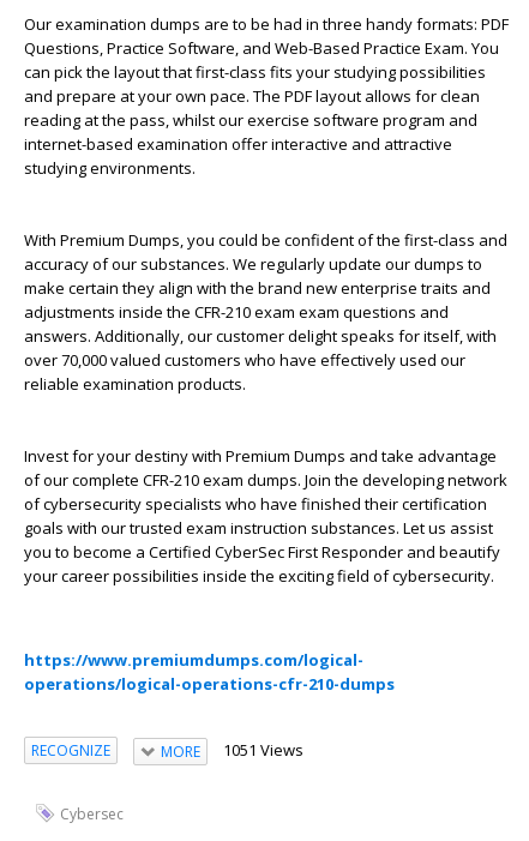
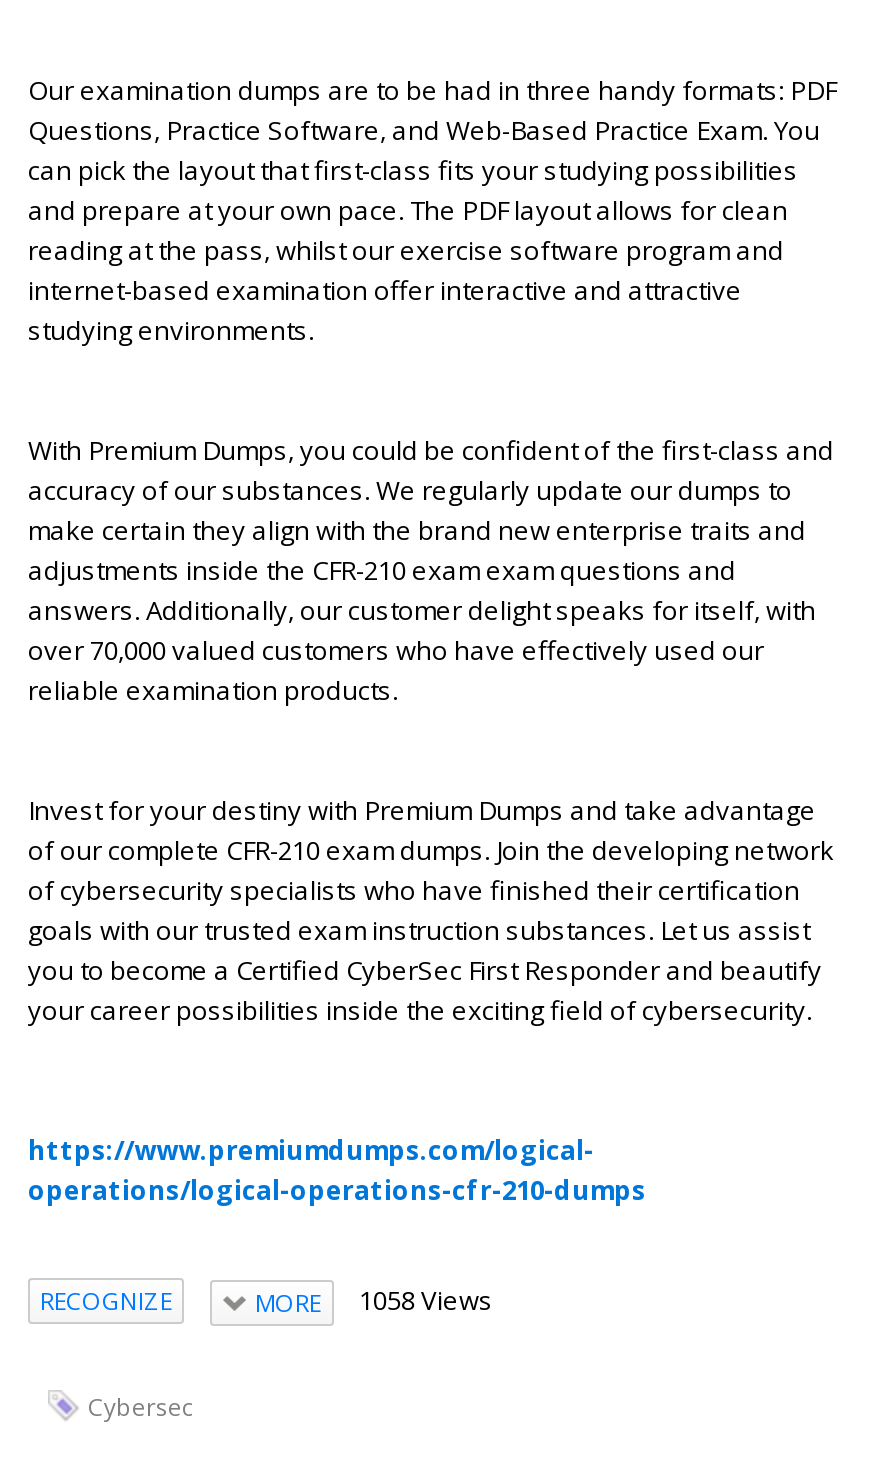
- MORE 1051 Views
+ MORE 1058 Views
